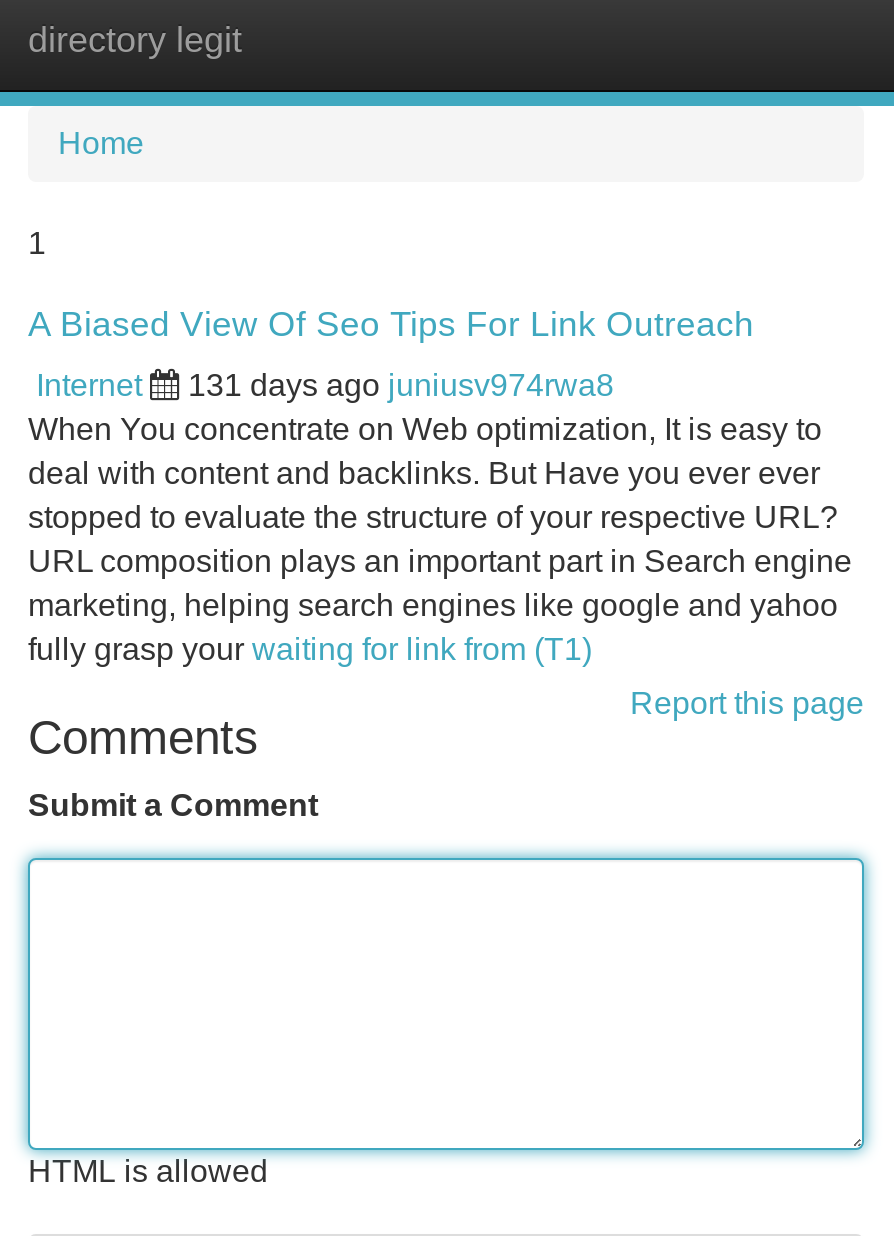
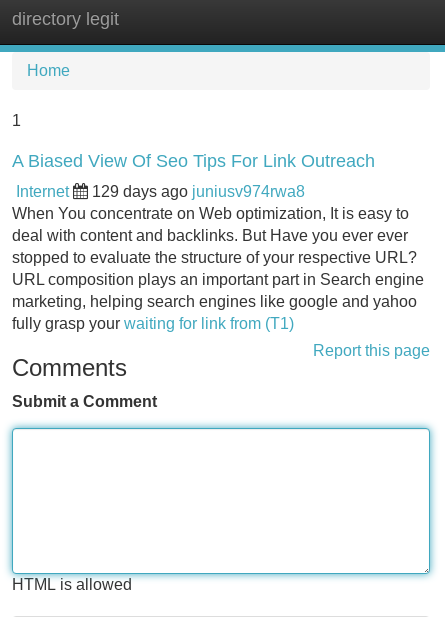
- 131 days ago juniusv974rwa8
+ 129 days ago juniusv974rwa8
